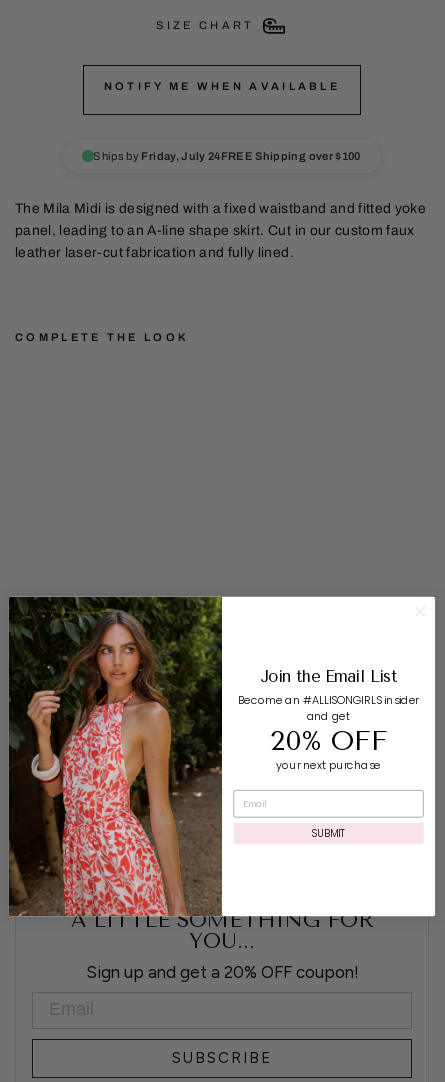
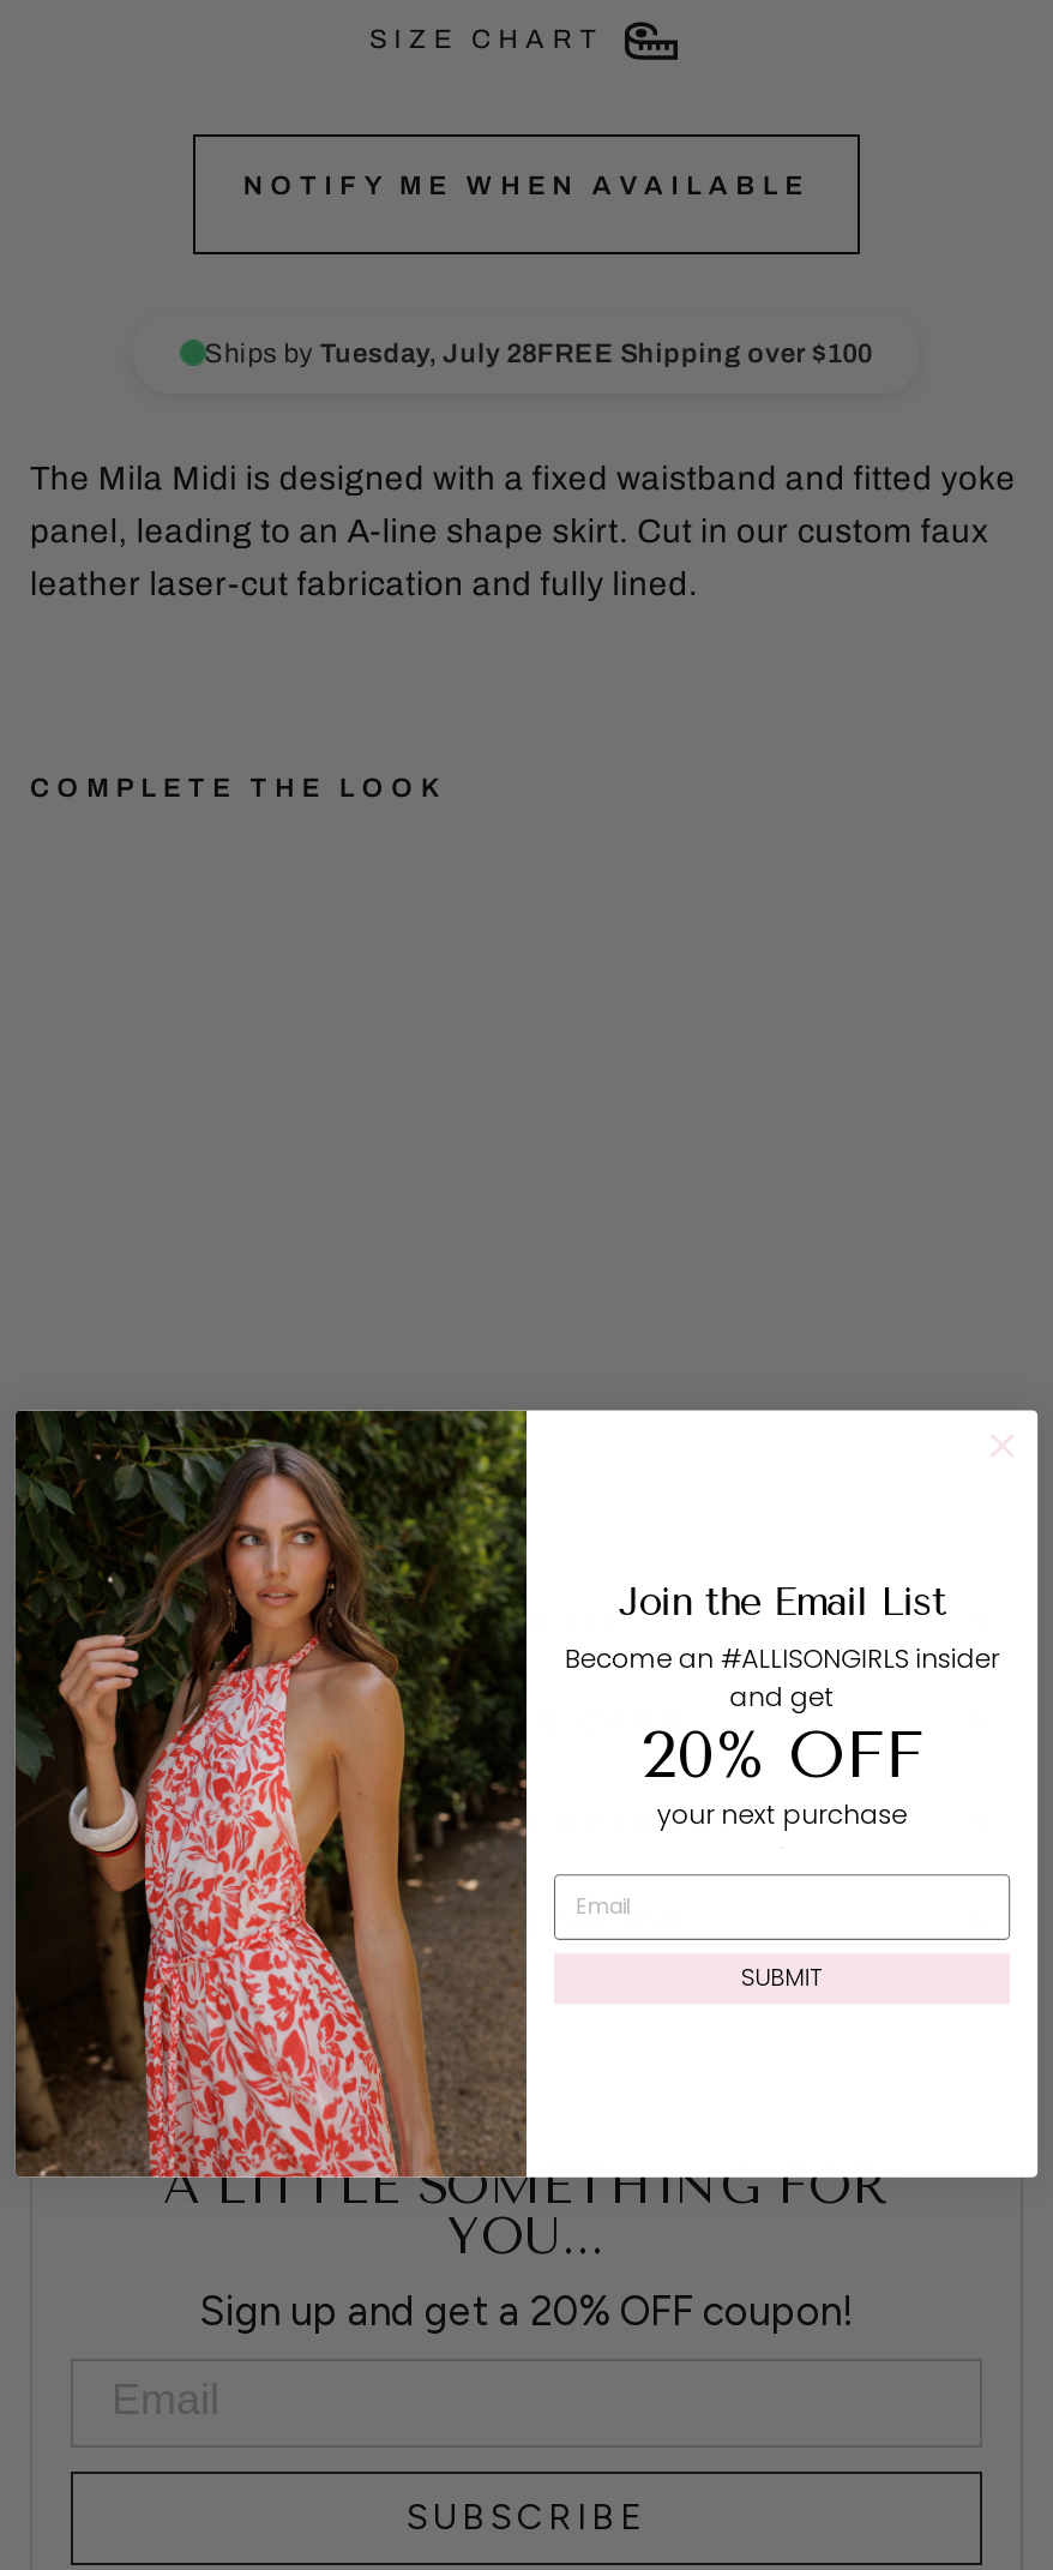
- Ships by Friday, July 24FREE Shipping over $100
+ Ships by Tuesday, July 28FREE Shipping over $100
